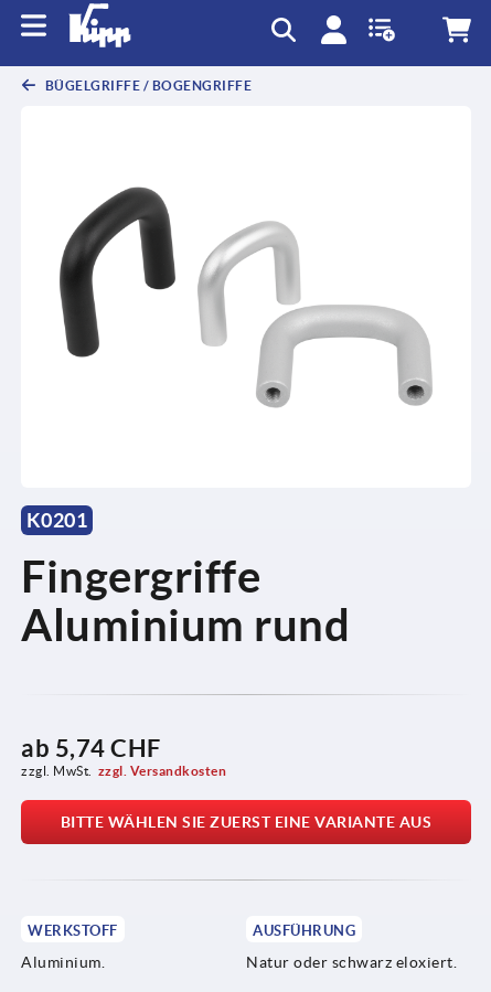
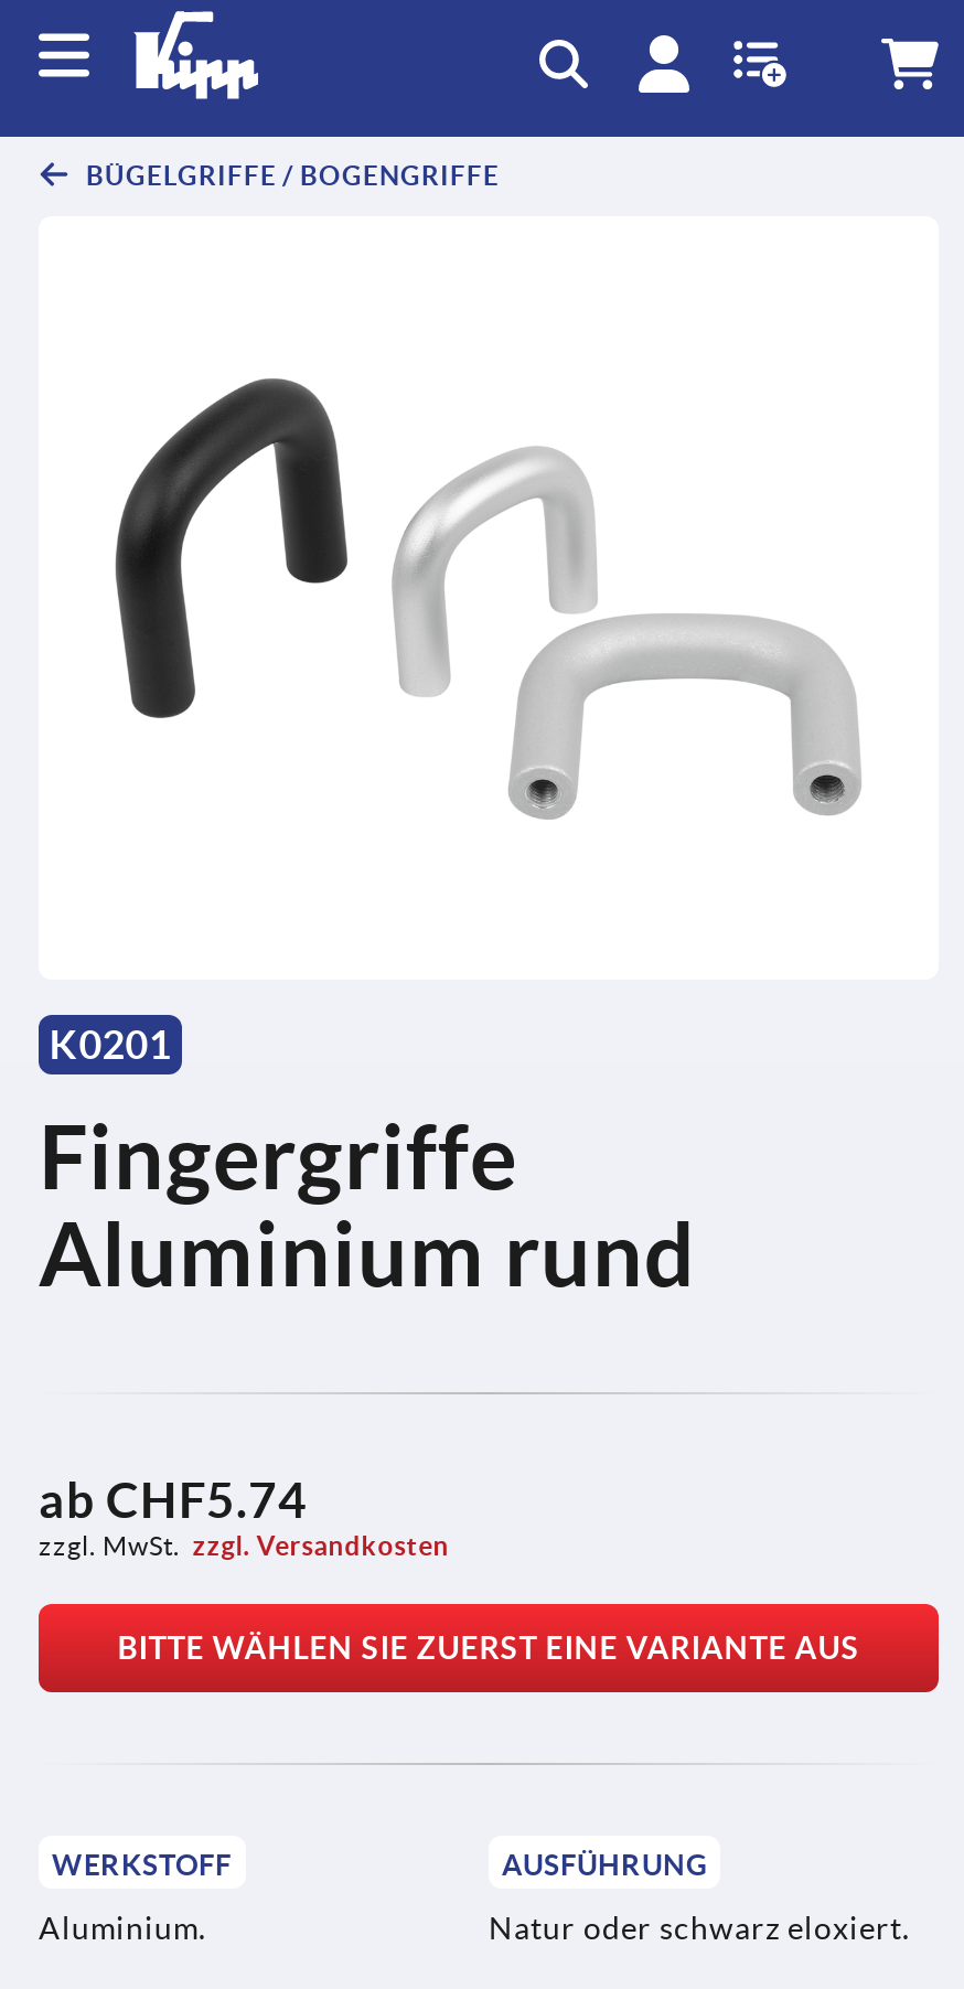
- ab 5,74 CHF
+ ab CHF5.74
